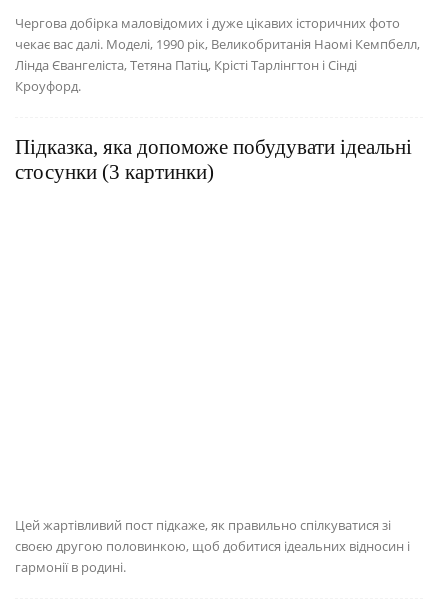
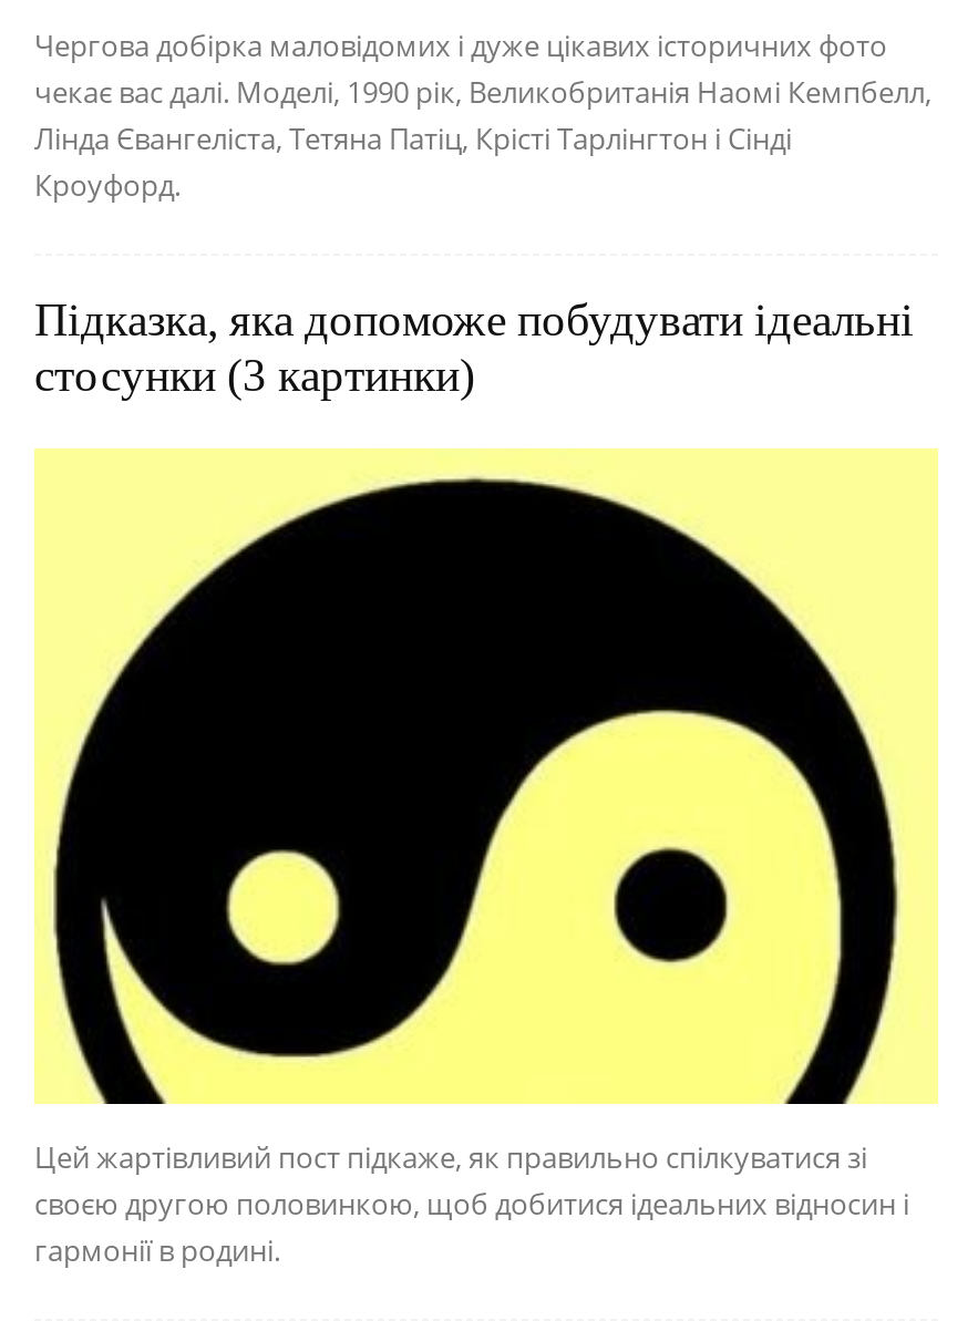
+ [image]
